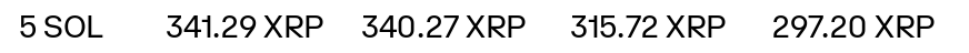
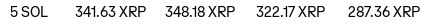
- 341.29 XRP
+ 341.63 XRP

- 340.27 XRP
+ 348.18 XRP

- 315.72 XRP
+ 322.17 XRP

- 297.20 XRP
+ 287.36 XRP
